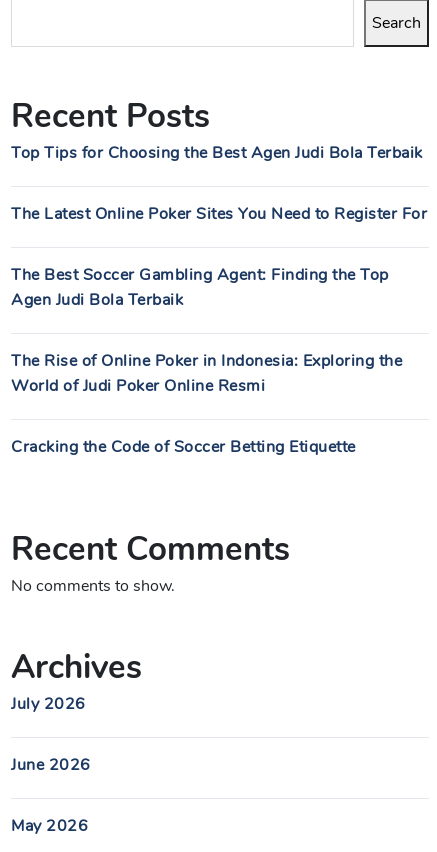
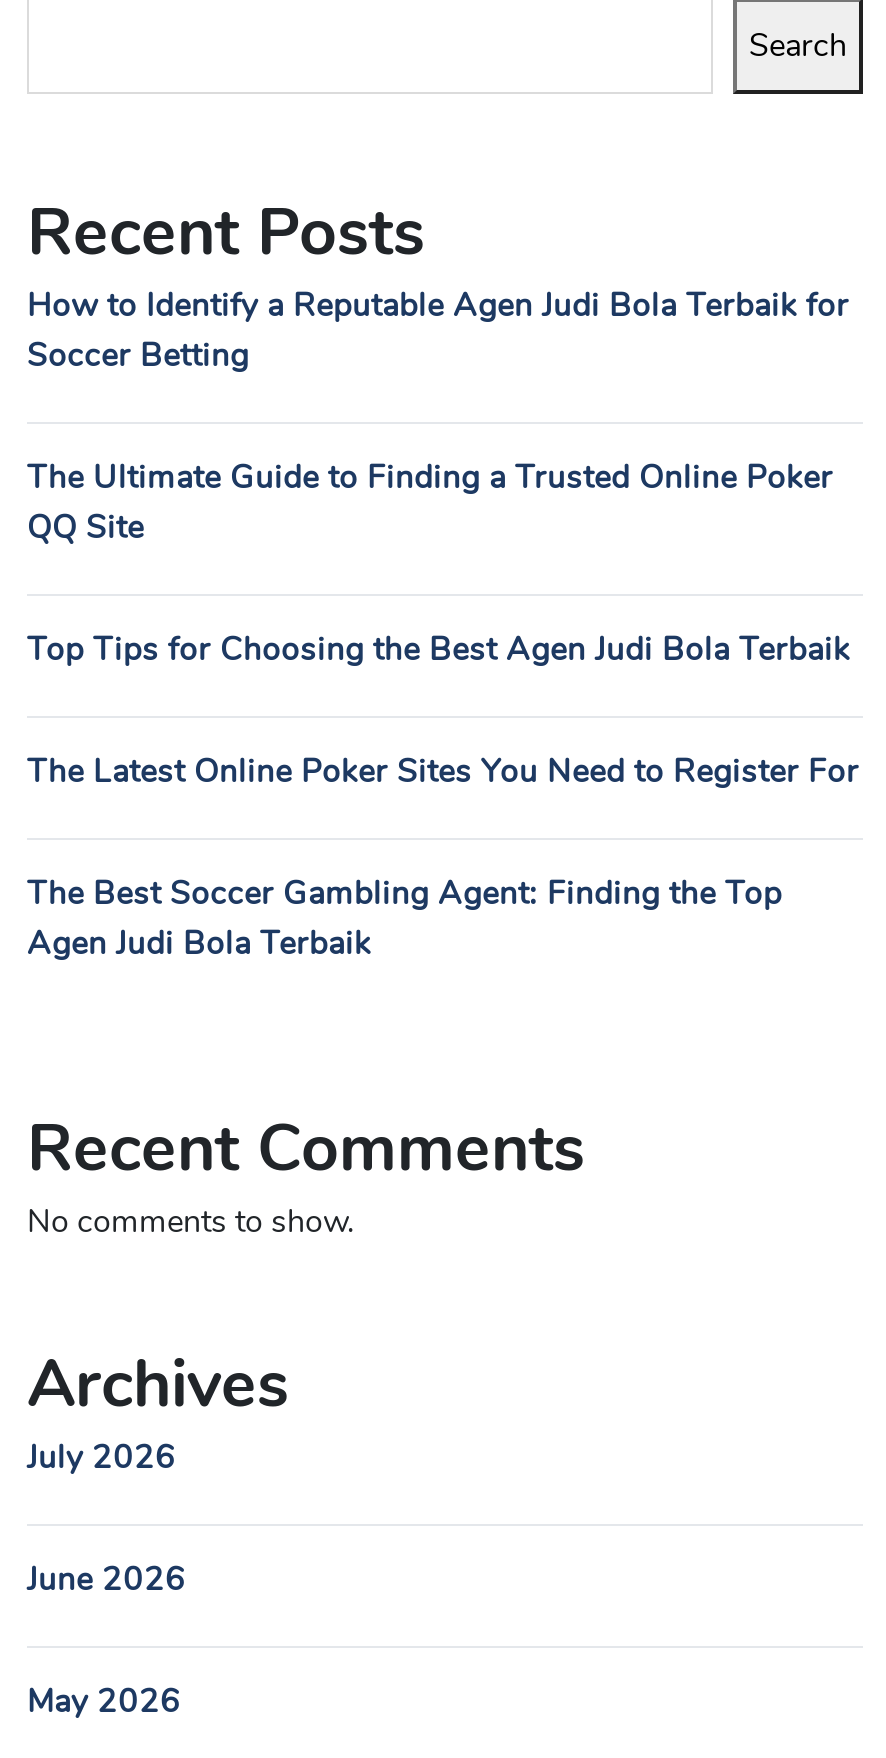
+ How to Identify a Reputable Agen Judi Bola Terbaik for
+ Soccer Betting
+ The Ultimate Guide to Finding a Trusted Online Poker
+ QQ Site

moved down: Top Tips for Choosing the Best Agen Judi Bola Terbaik | The Latest Online Poker Sites You Need to Register For | The Best Soccer Gambling Agent: Finding the Top | Agen Judi Bola Terbaik

- The Rise of Online Poker in Indonesia: Exploring the
- World of Judi Poker Online Resmi
- Cracking the Code of Soccer Betting Etiquette
